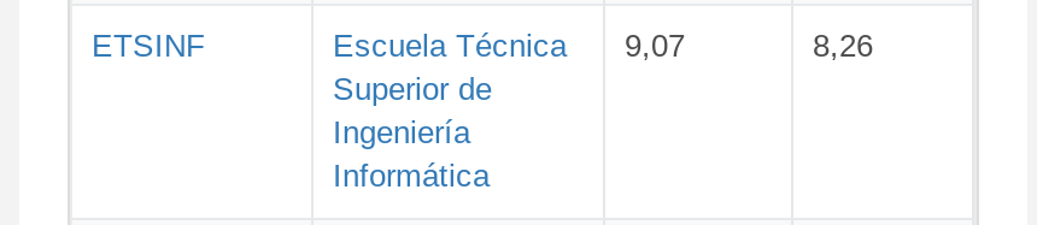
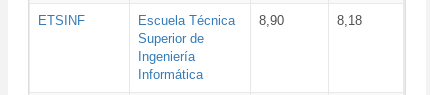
- Escuela Técnica 9,07
+ Escuela Técnica 8,90

- 8,26
+ 8,18
